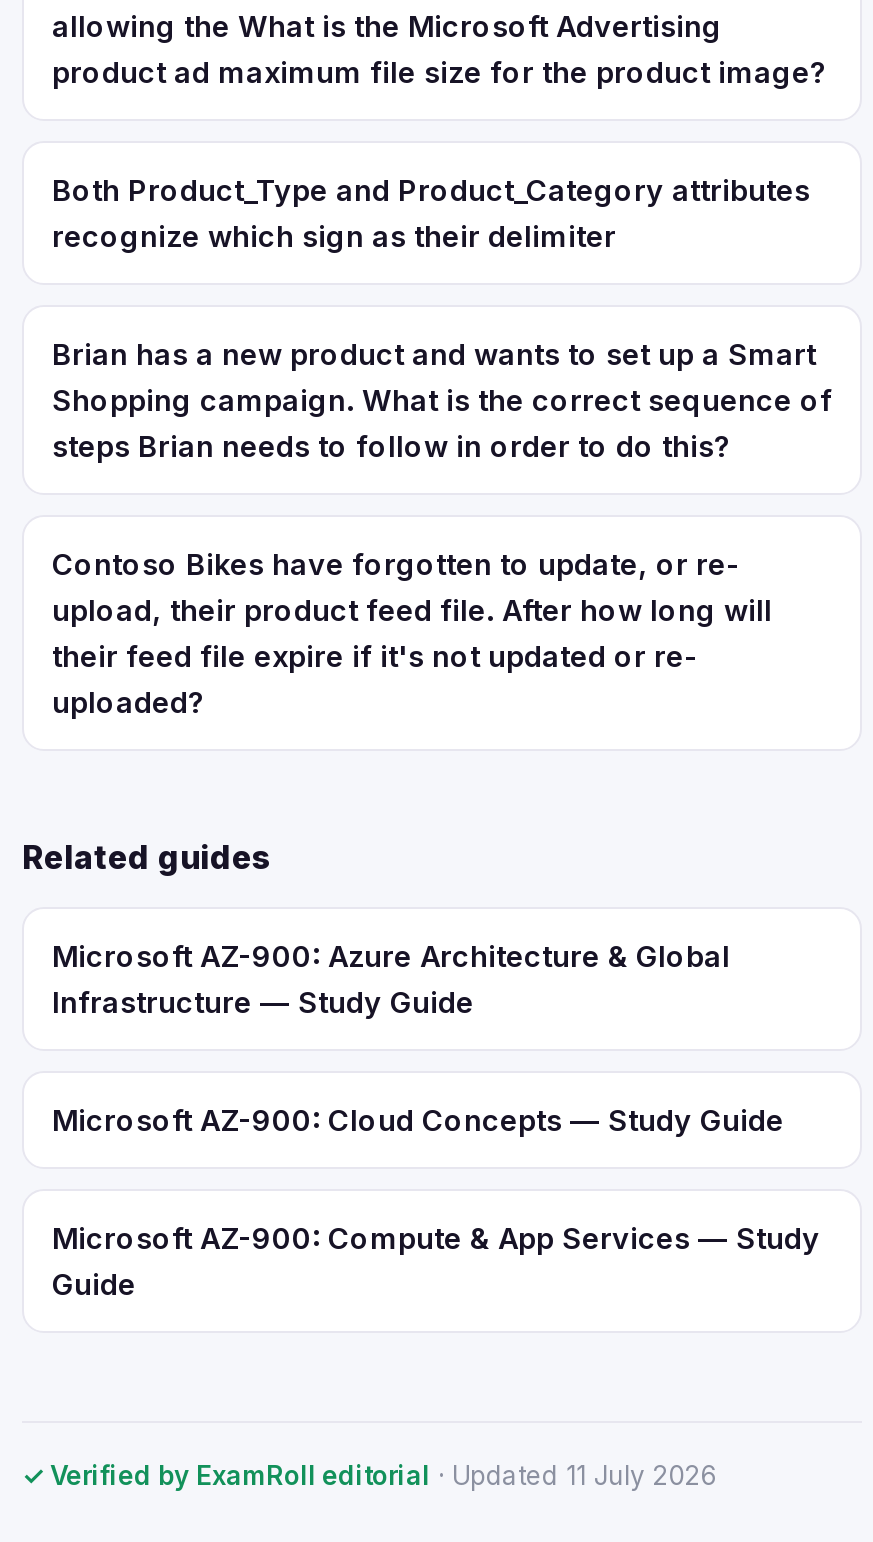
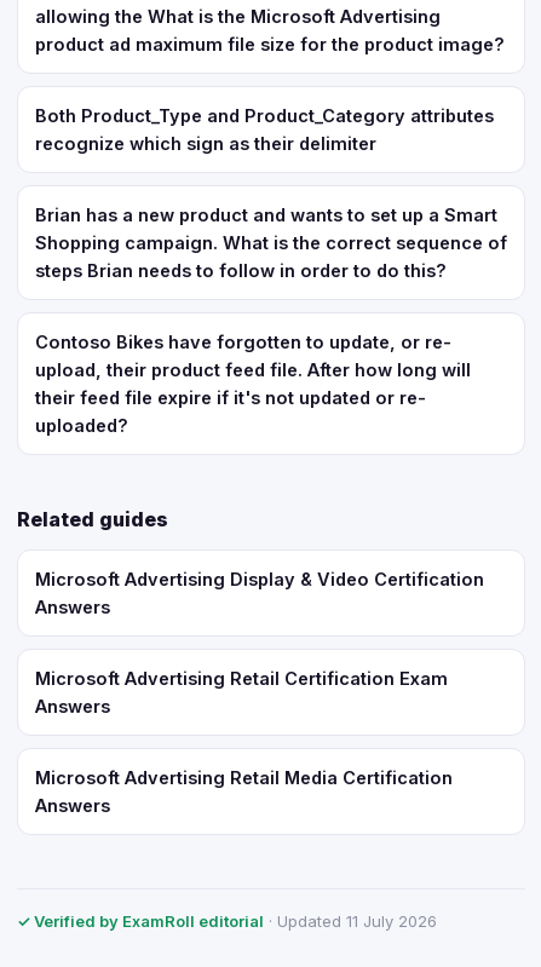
- Microsoft AZ-900: Azure Architecture & Global
- Infrastructure — Study Guide
+ Microsoft Advertising Display & Video Certification
+ Answers

- Microsoft AZ-900: Cloud Concepts — Study Guide
+ Microsoft Advertising Retail Certification Exam
+ Answers

- Microsoft AZ-900: Compute & App Services — Study
- Guide
+ Microsoft Advertising Retail Media Certification
+ Answers
